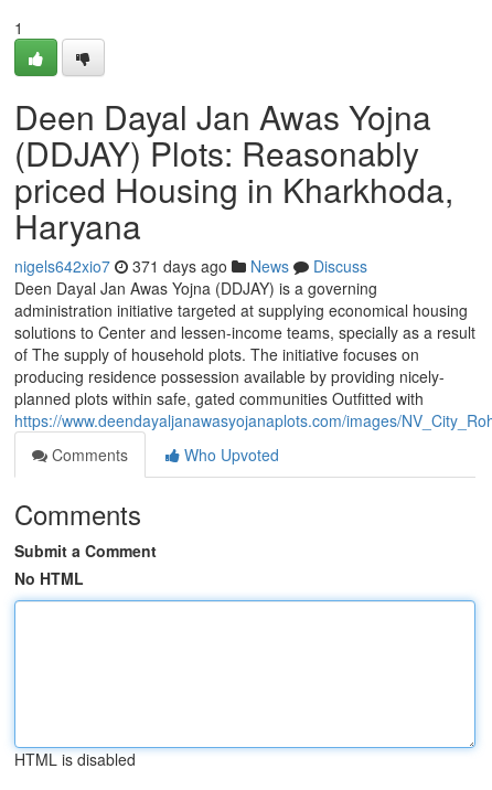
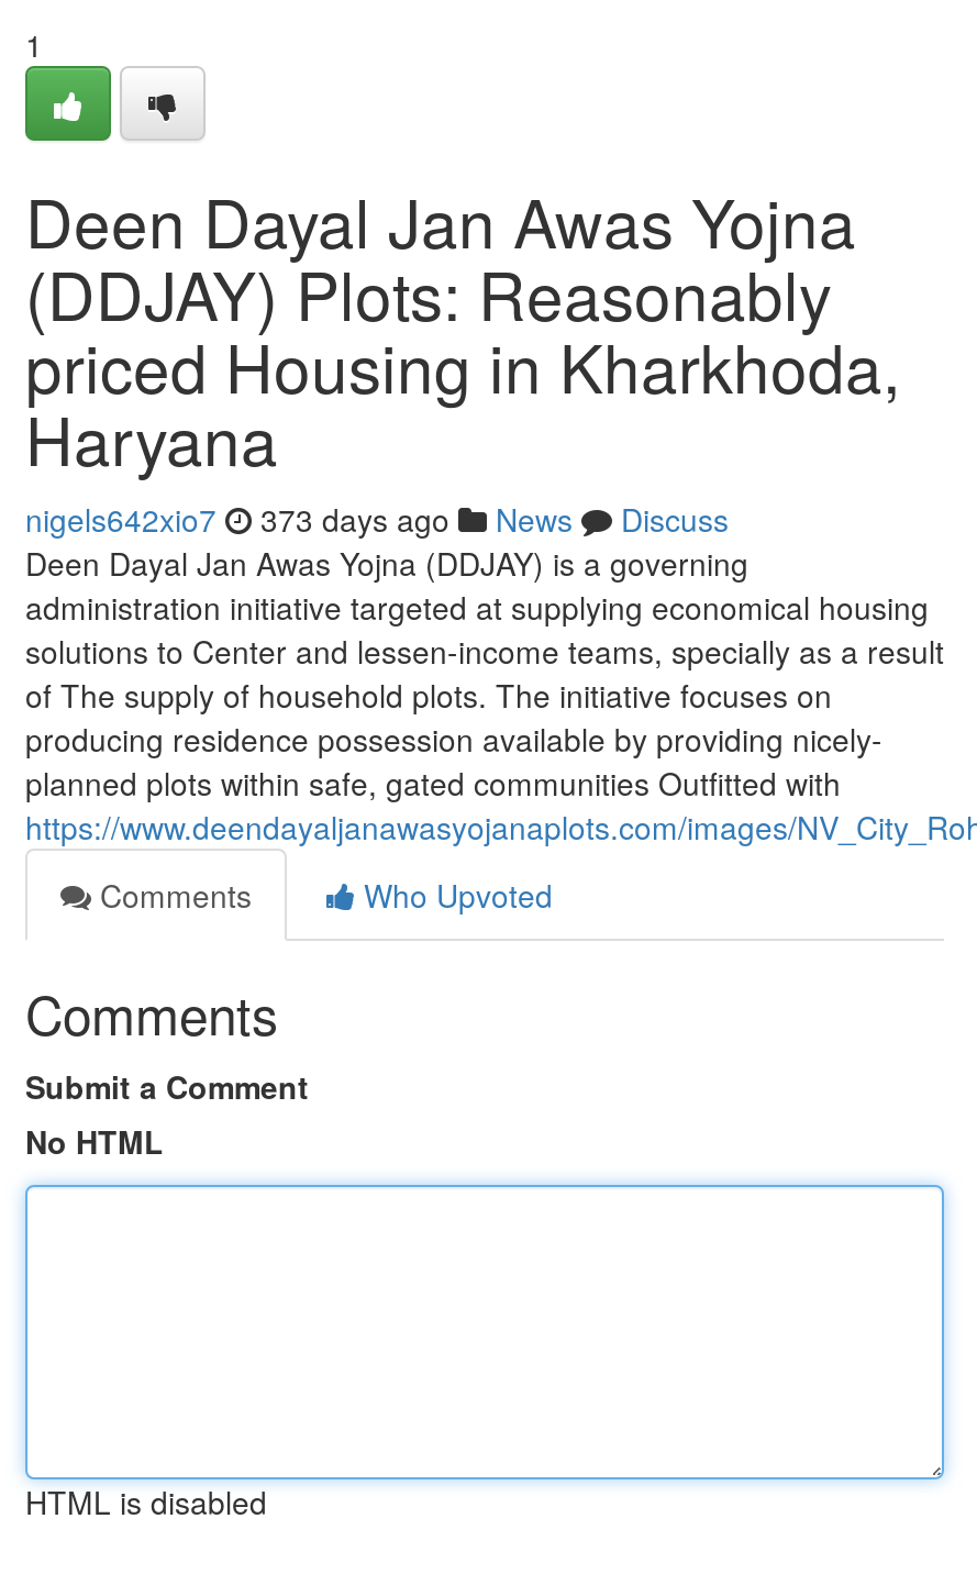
- nigels642xio7 371 days ago News Discuss
+ nigels642xio7 373 days ago News Discuss
